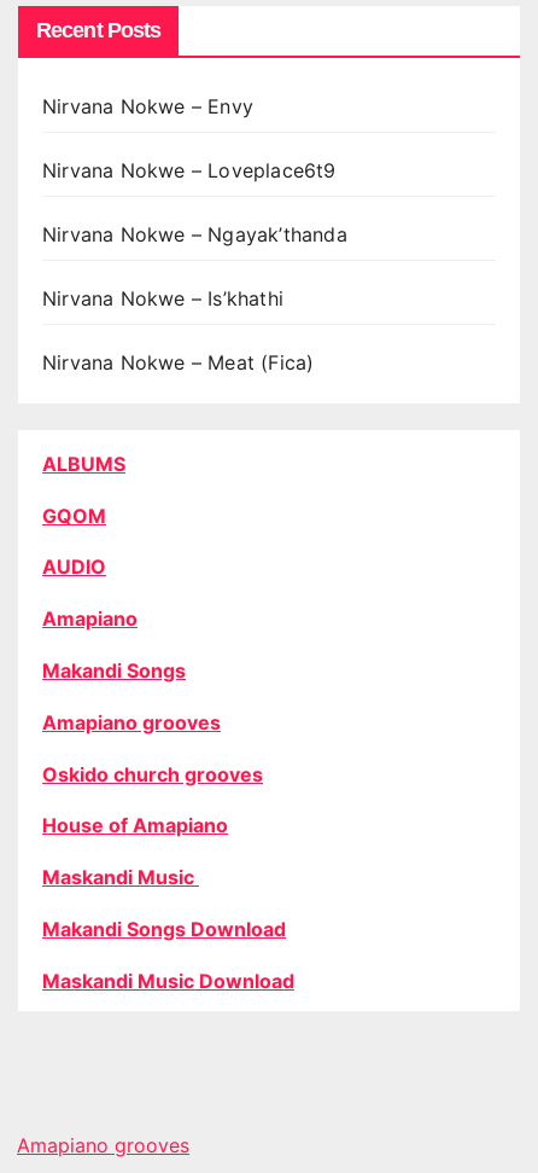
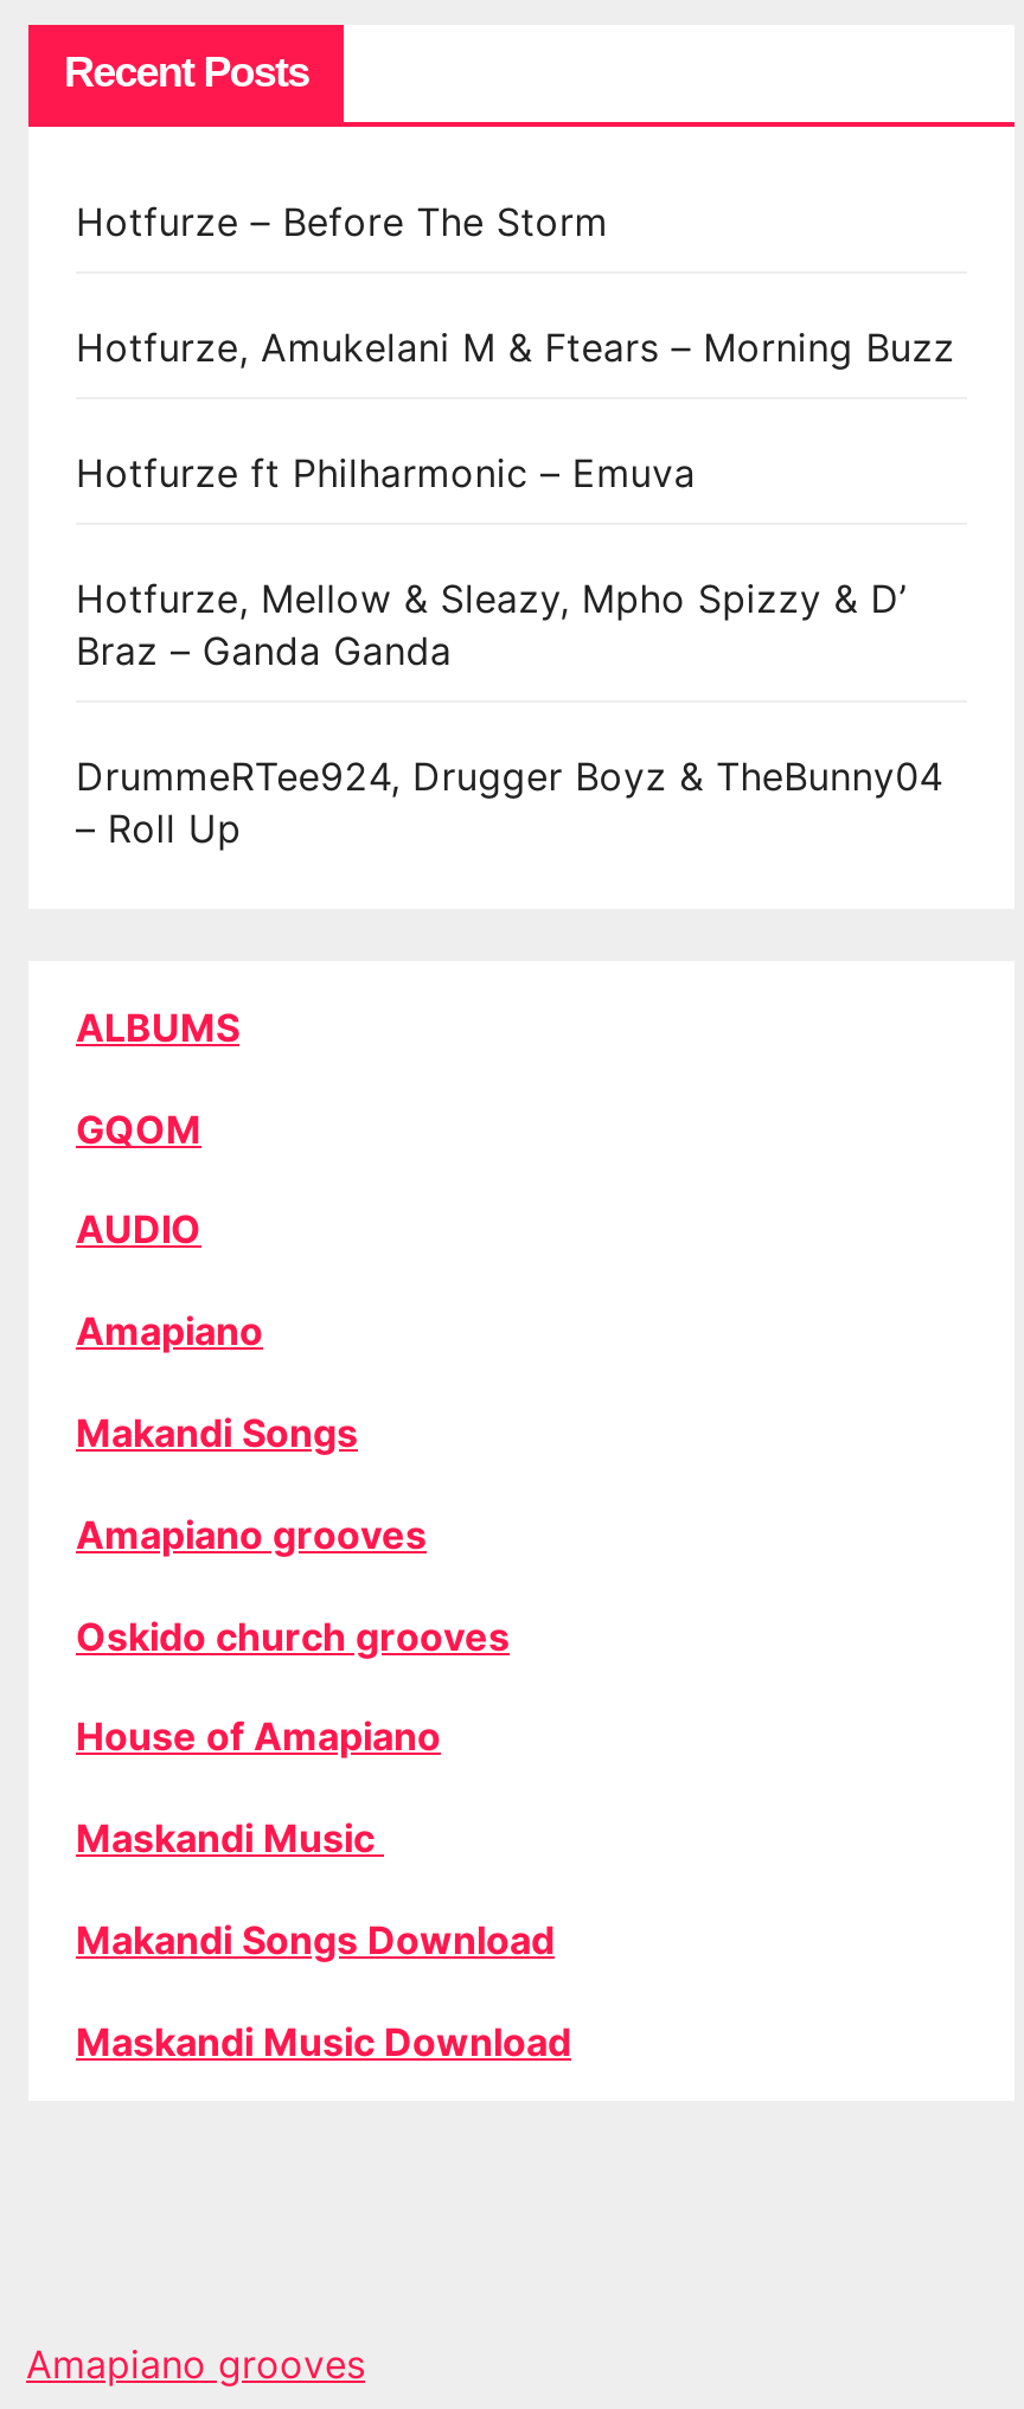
- Nirvana Nokwe – Envy
+ Hotfurze – Before The Storm

- Nirvana Nokwe – Loveplace6t9
+ Hotfurze, Amukelani M & Ftears – Morning Buzz

- Nirvana Nokwe – Ngayak’thanda
+ Hotfurze ft Philharmonic – Emuva

- Nirvana Nokwe – Is’khathi
+ Hotfurze, Mellow & Sleazy, Mpho Spizzy & D’
+ Braz – Ganda Ganda

- Nirvana Nokwe – Meat (Fica)
+ DrummeRTee924, Drugger Boyz & TheBunny04
+ – Roll Up
